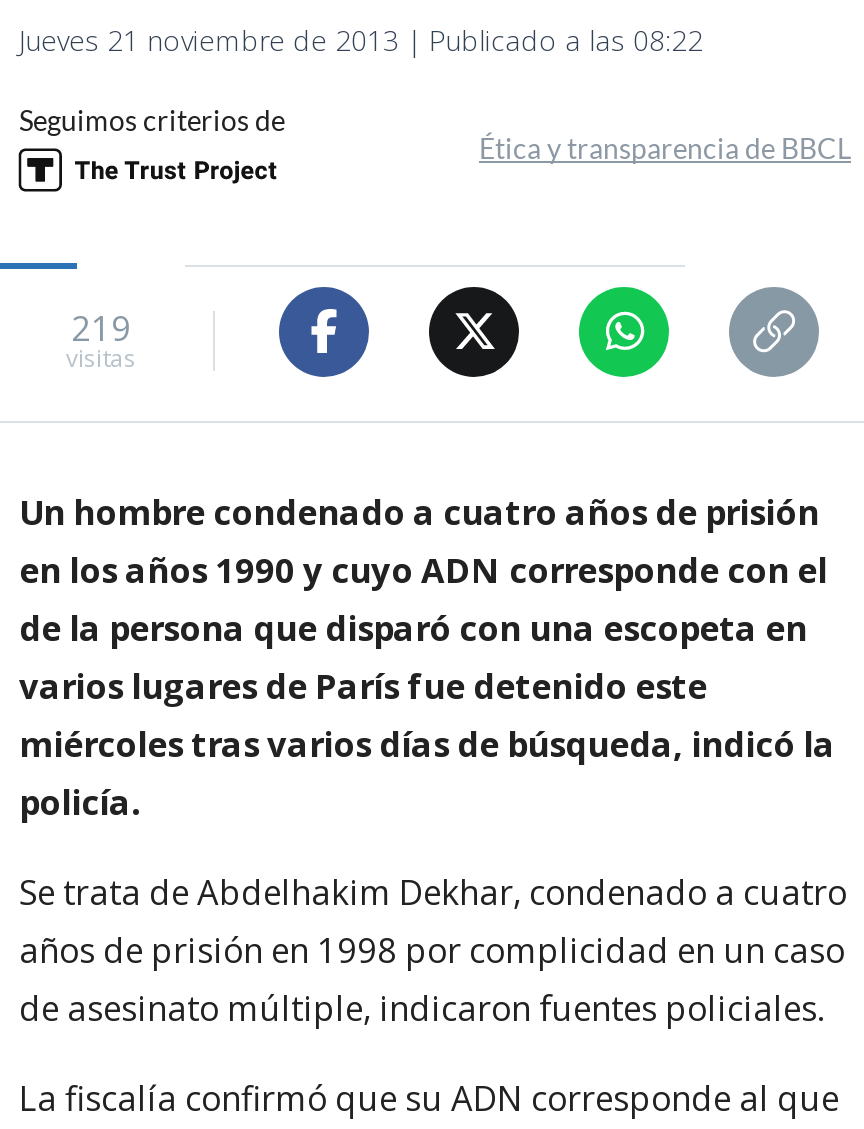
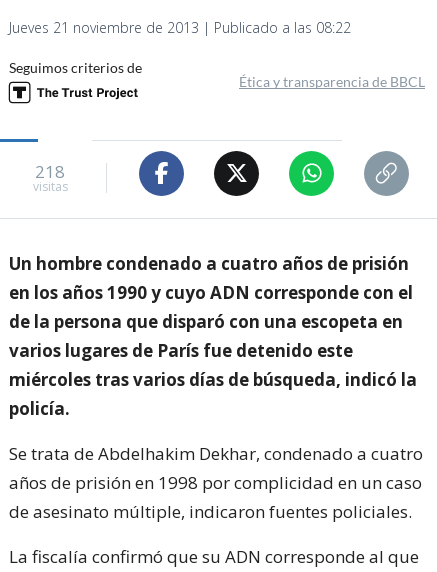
- 219
+ 218
